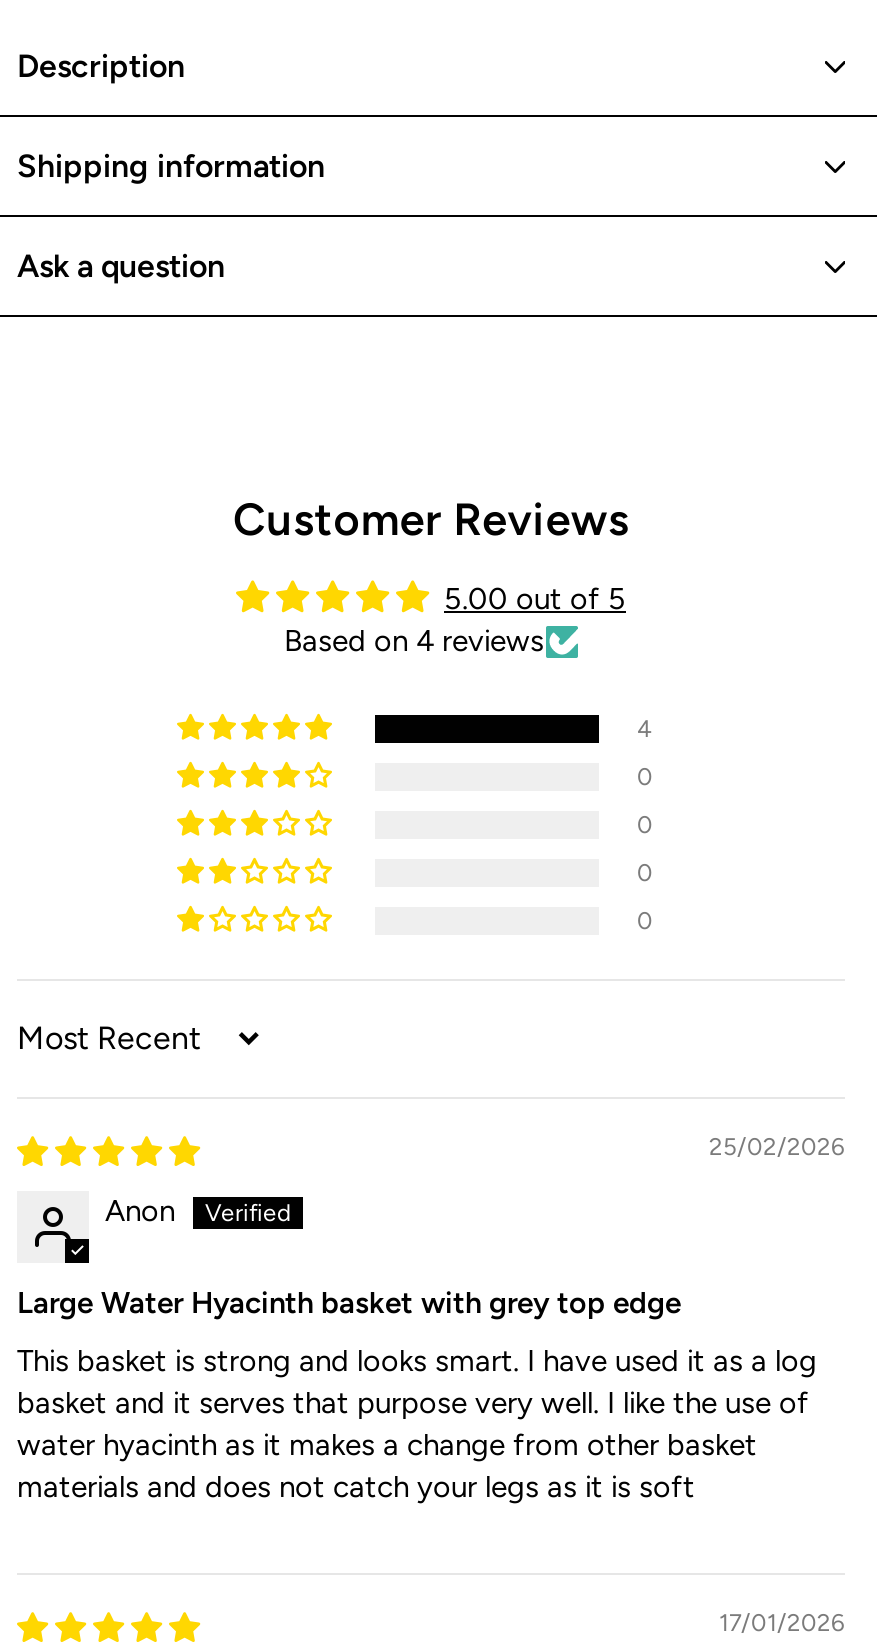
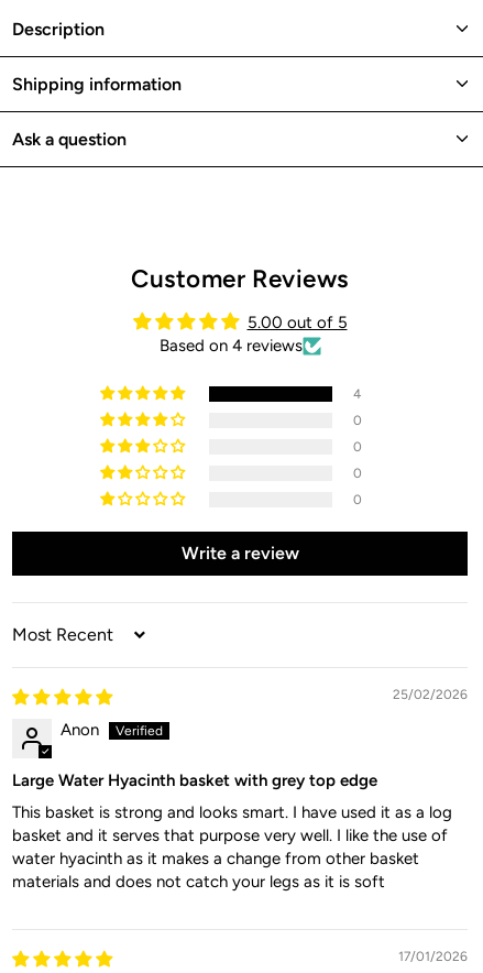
+ Write a review
